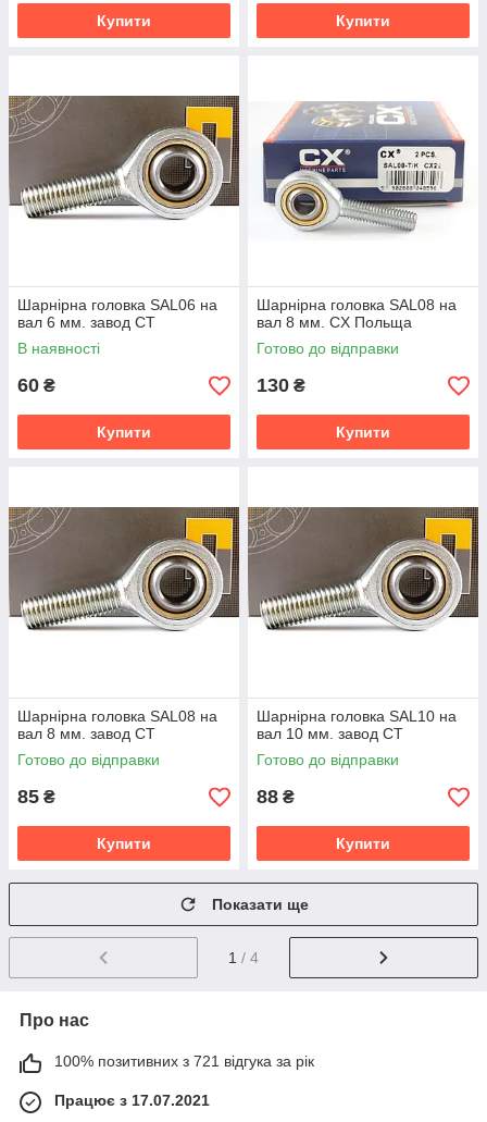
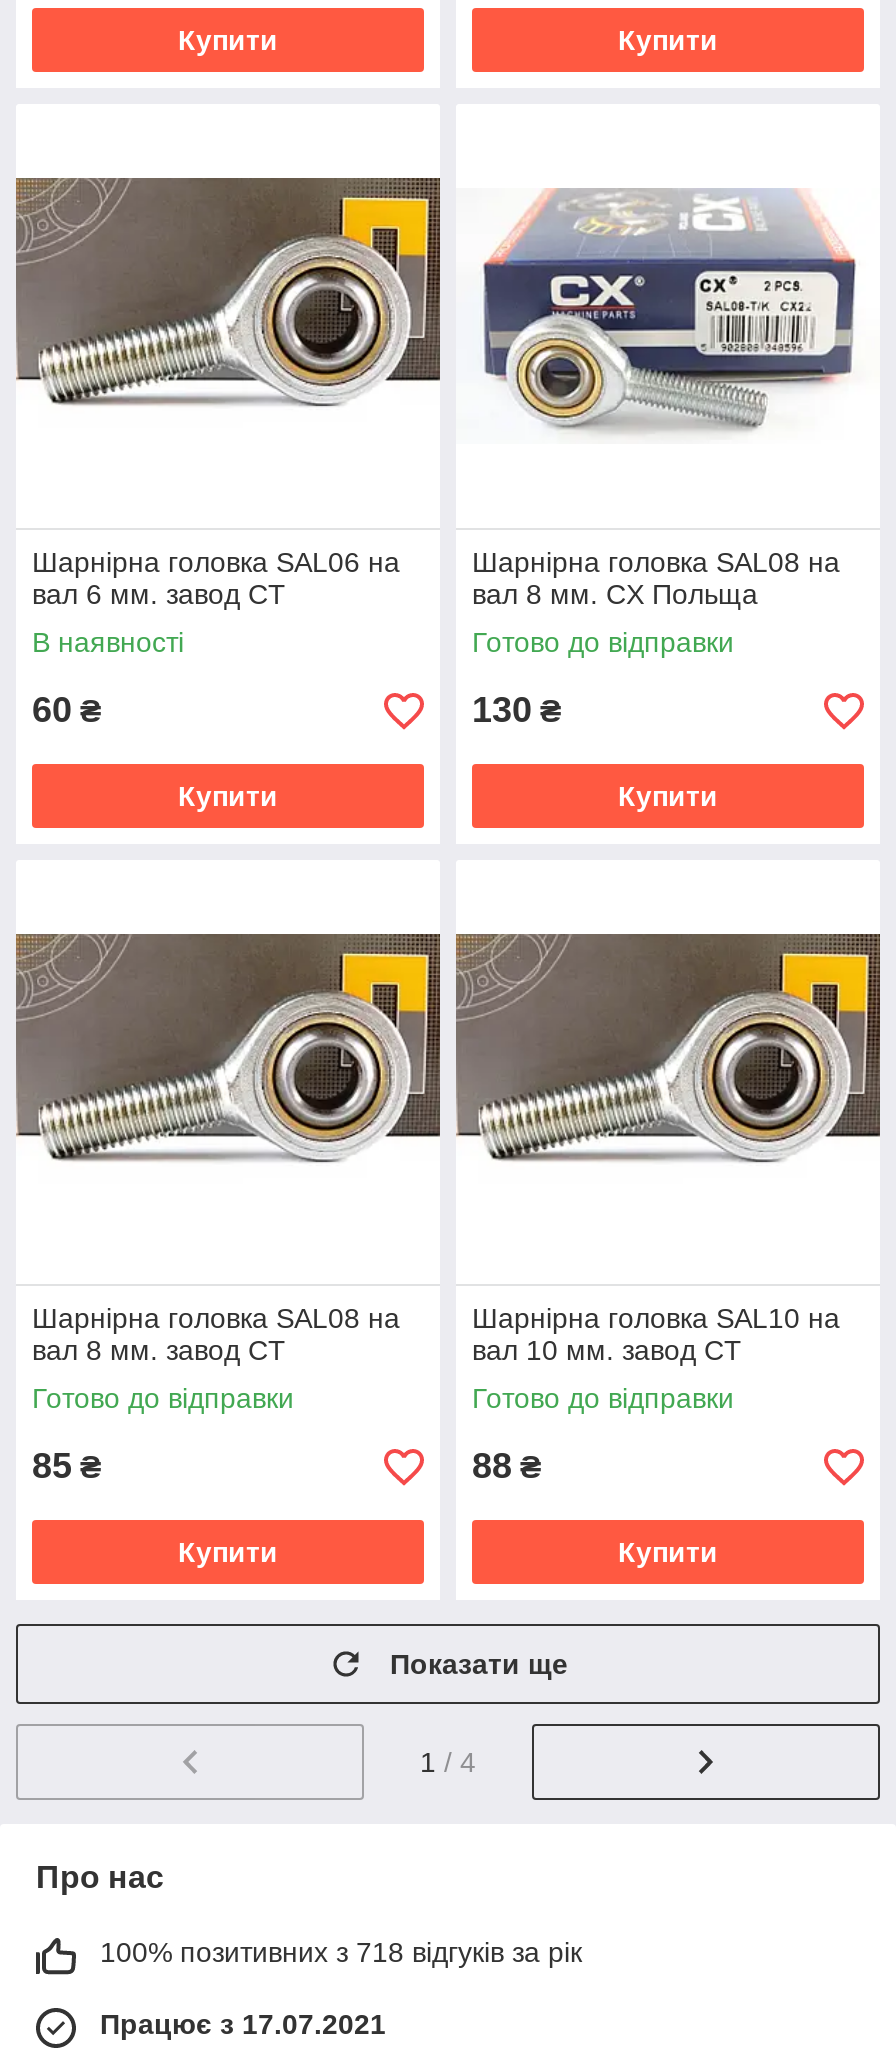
- 100% позитивних з 721 відгука за рік
+ 100% позитивних з 718 відгуків за рік
